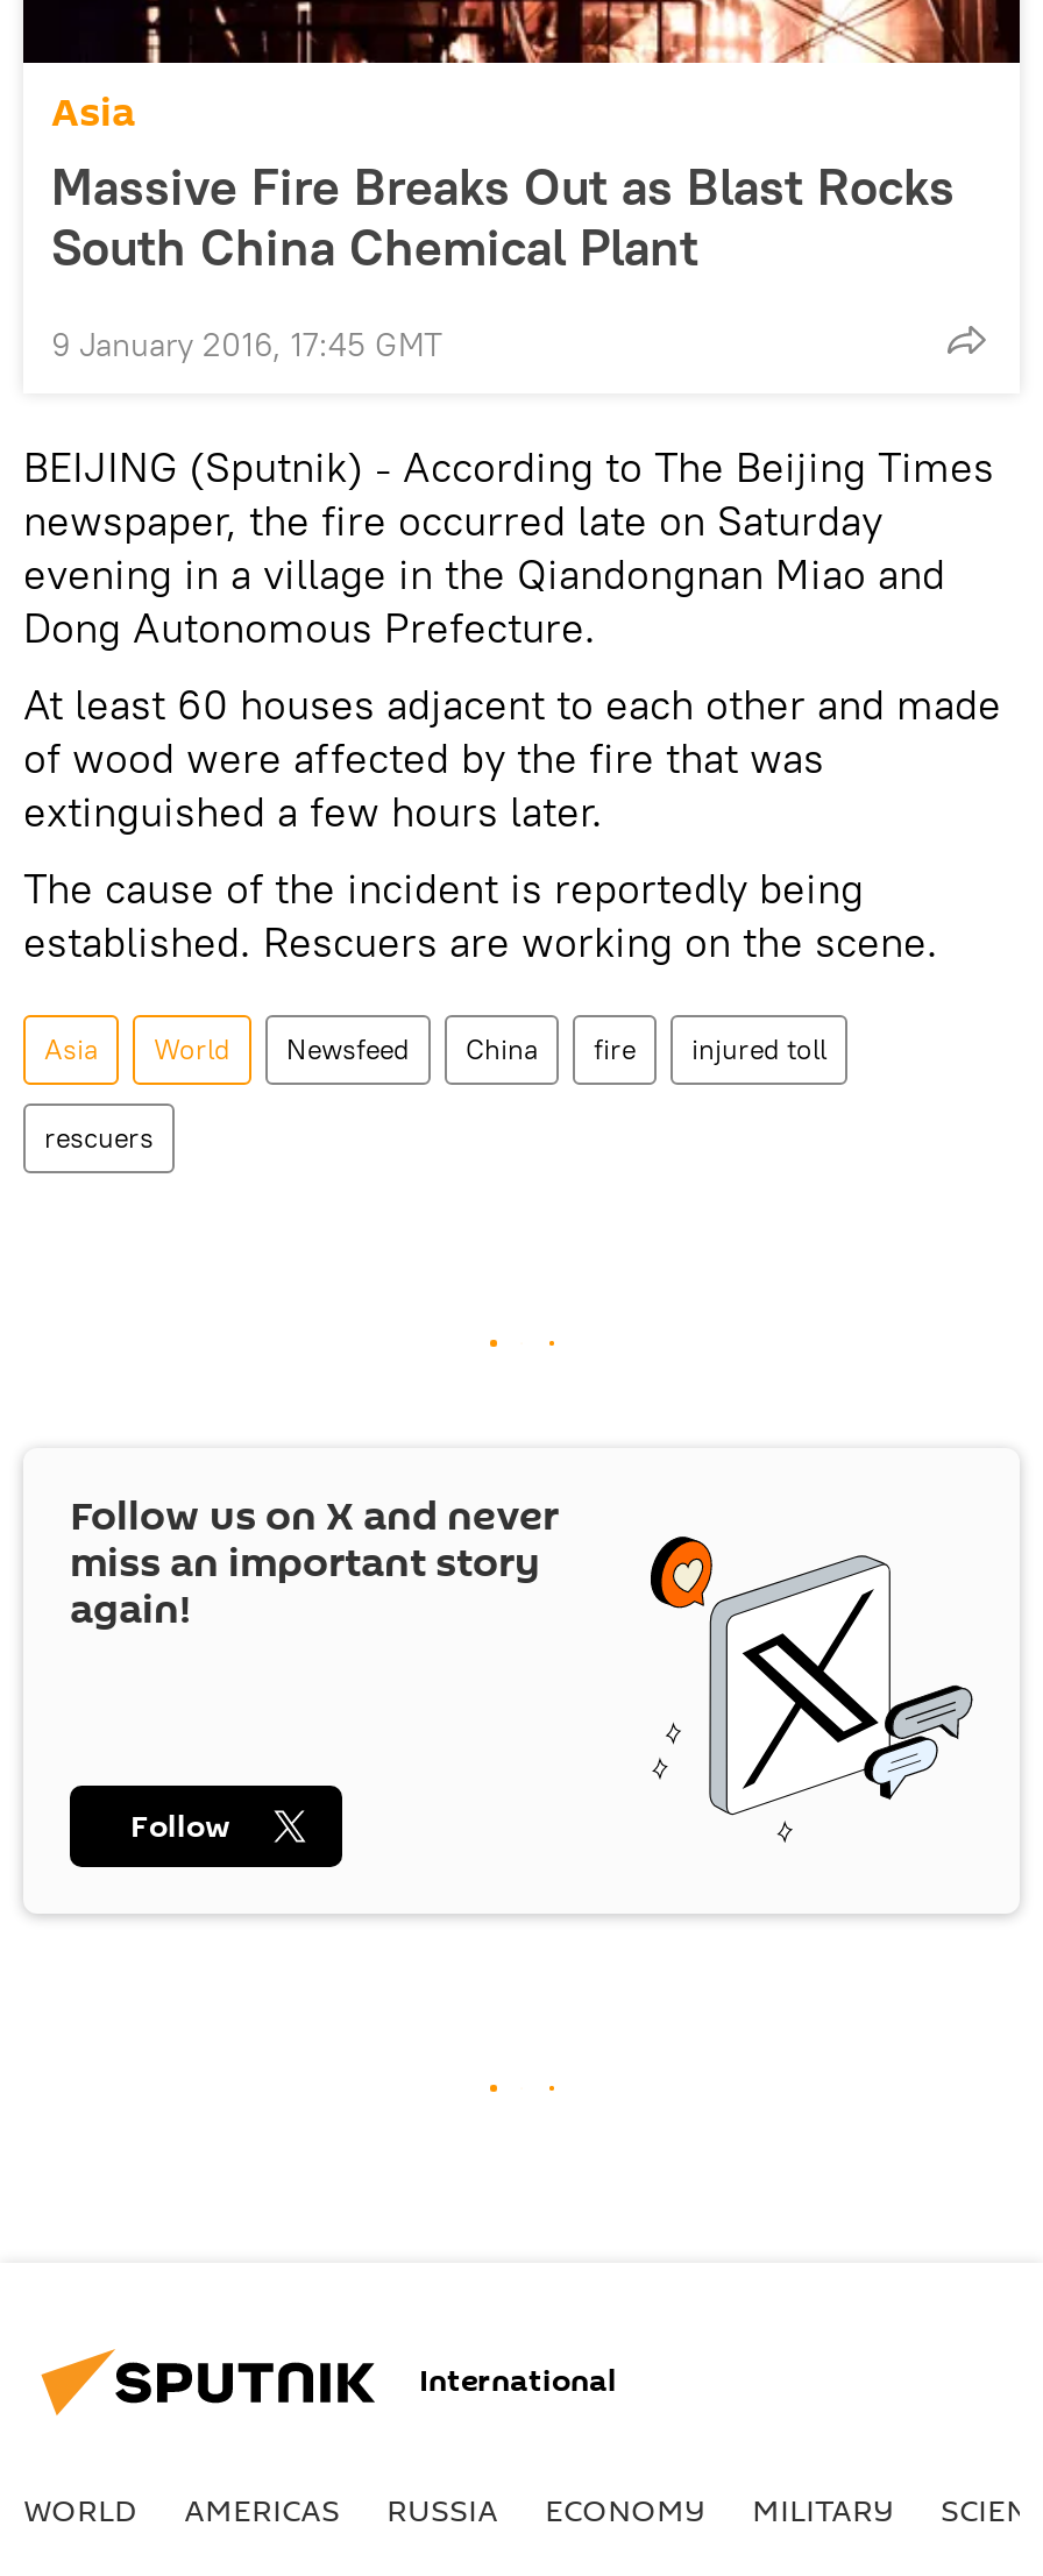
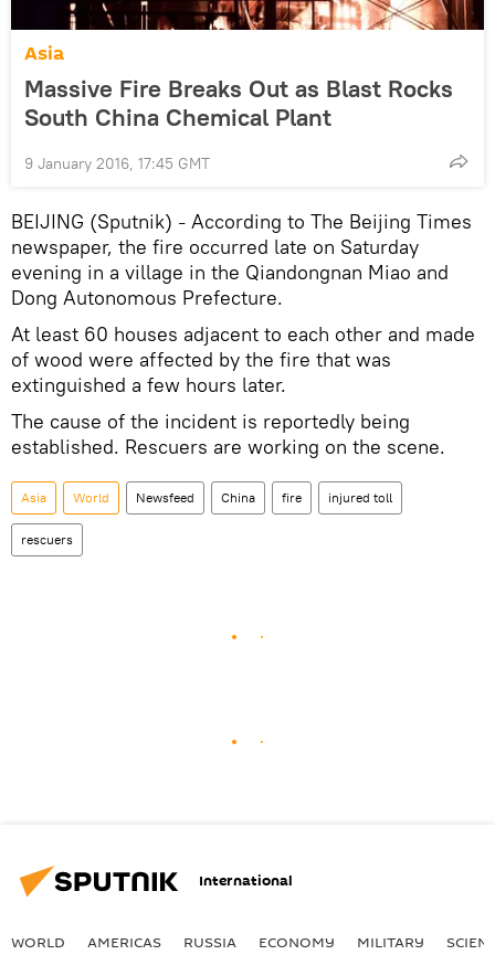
- [image]
- Follow us on X and never
- miss an important story
- again!

- Follow
